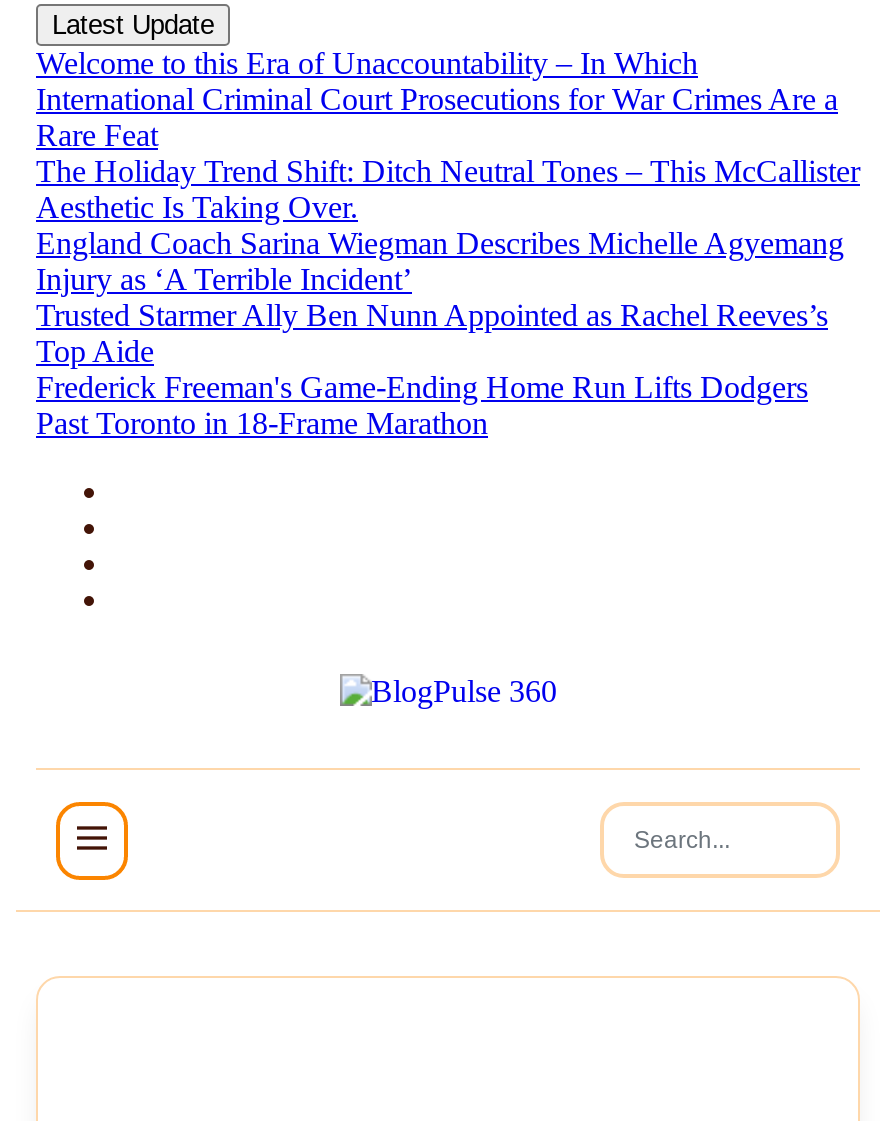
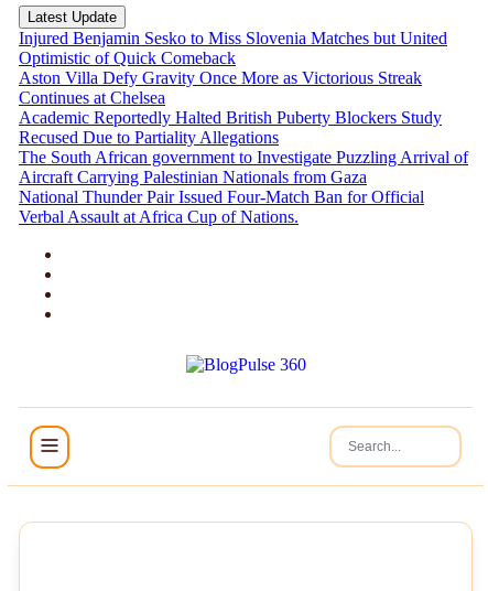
- Welcome to this Era of Unaccountability – In Which
- International Criminal Court Prosecutions for War Crimes Are a
- Rare Feat
- The Holiday Trend Shift: Ditch Neutral Tones – This McCallister
- Aesthetic Is Taking Over.
- England Coach Sarina Wiegman Describes Michelle Agyemang
- Injury as ‘A Terrible Incident’
- Trusted Starmer Ally Ben Nunn Appointed as Rachel Reeves’s
- Top Aide
- Frederick Freeman's Game-Ending Home Run Lifts Dodgers
- Past Toronto in 18-Frame Marathon
+ Injured Benjamin Sesko to Miss Slovenia Matches but United
+ Optimistic of Quick Comeback
+ Aston Villa Defy Gravity Once More as Victorious Streak
+ Continues at Chelsea
+ Academic Reportedly Halted British Puberty Blockers Study
+ Recused Due to Partiality Allegations
+ The South African government to Investigate Puzzling Arrival of
+ Aircraft Carrying Palestinian Nationals from Gaza
+ National Thunder Pair Issued Four-Match Ban for Official
+ Verbal Assault at Africa Cup of Nations.
